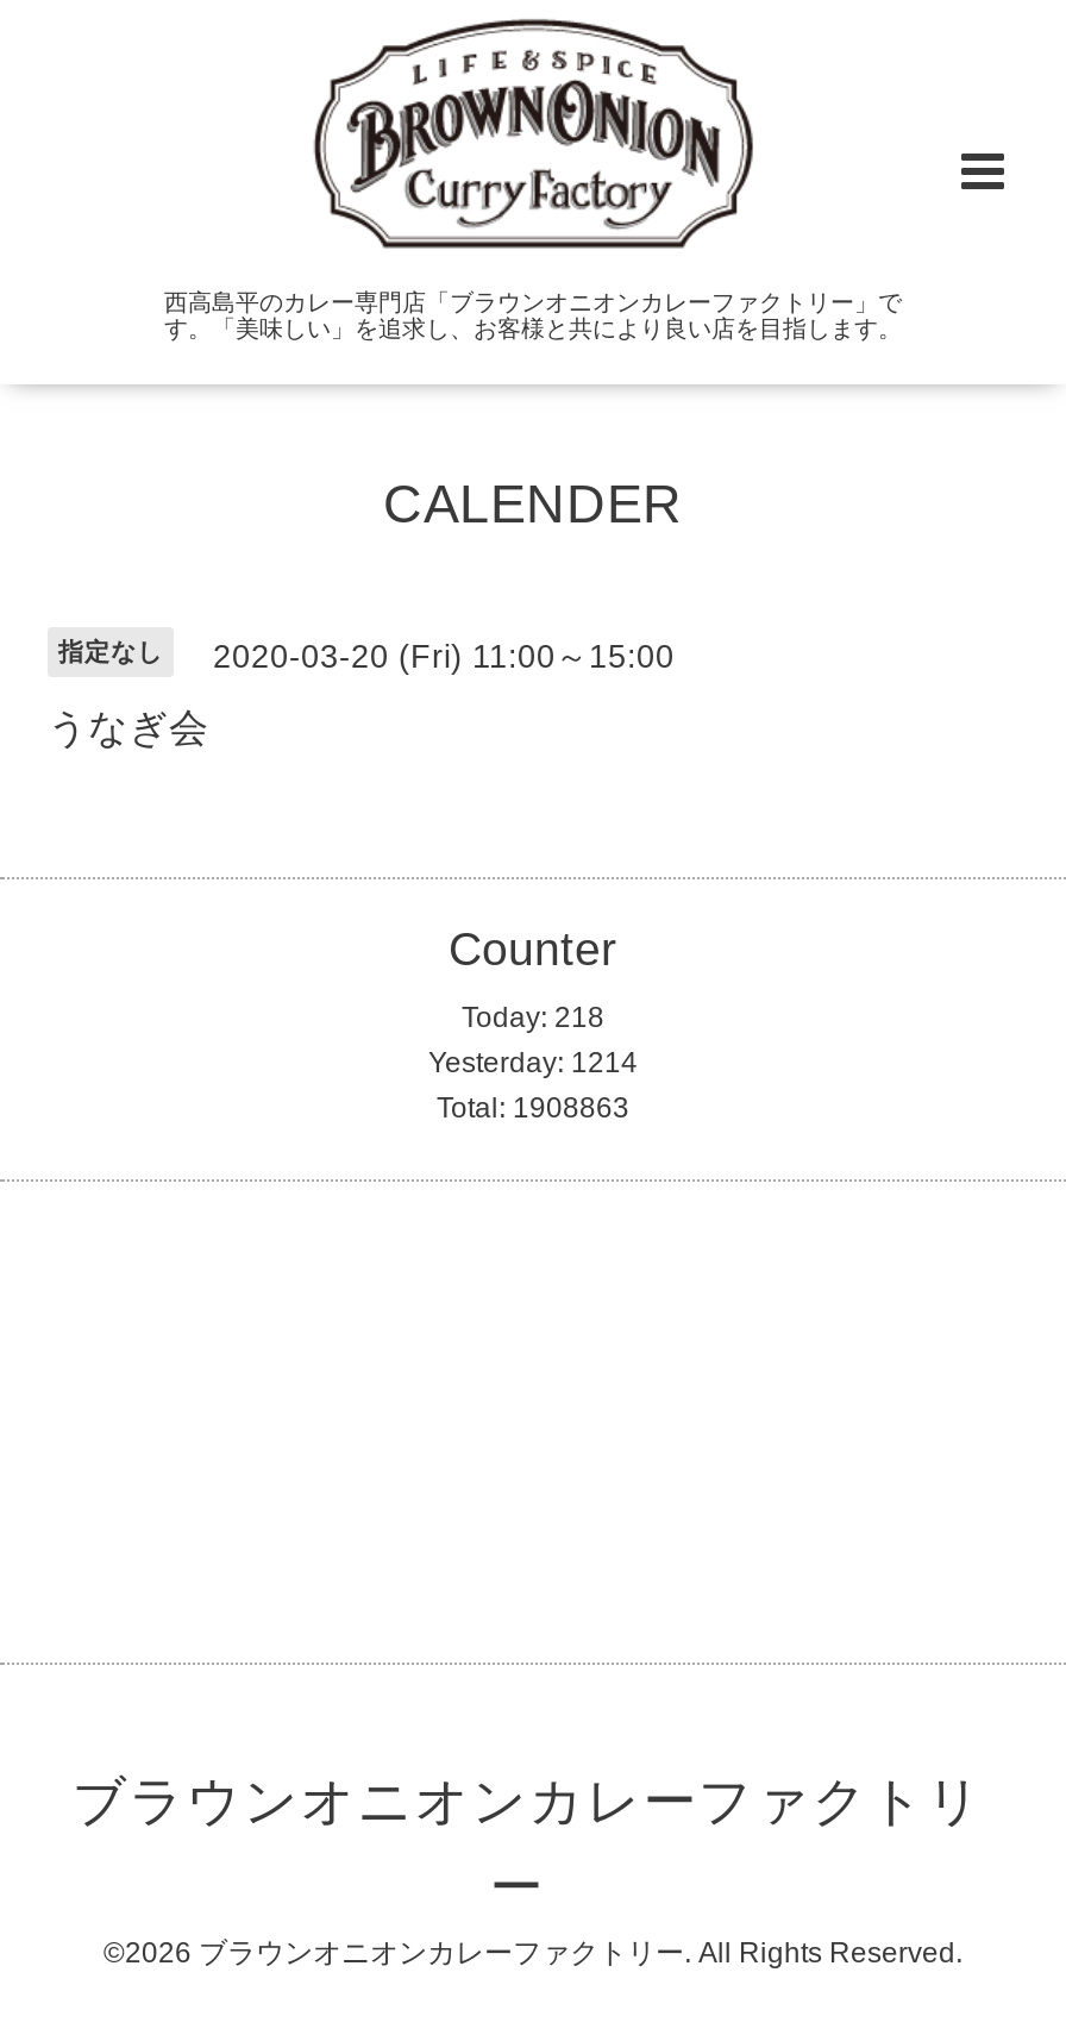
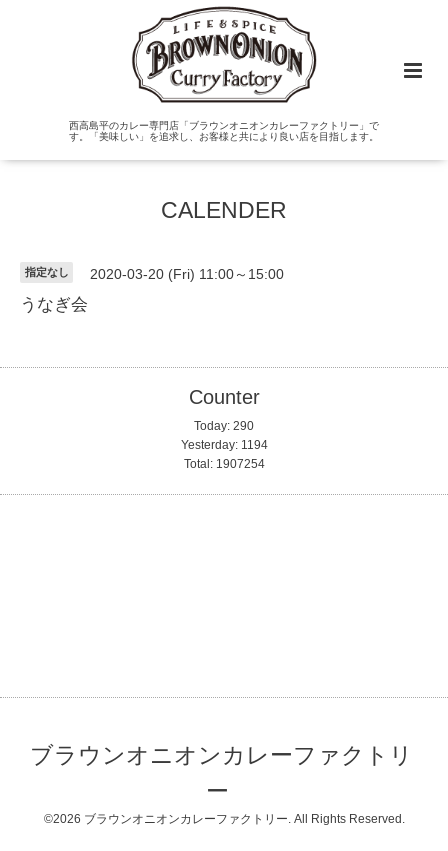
- Today: 218
+ Today: 290

- Yesterday: 1214
+ Yesterday: 1194

- Total: 1908863
+ Total: 1907254
